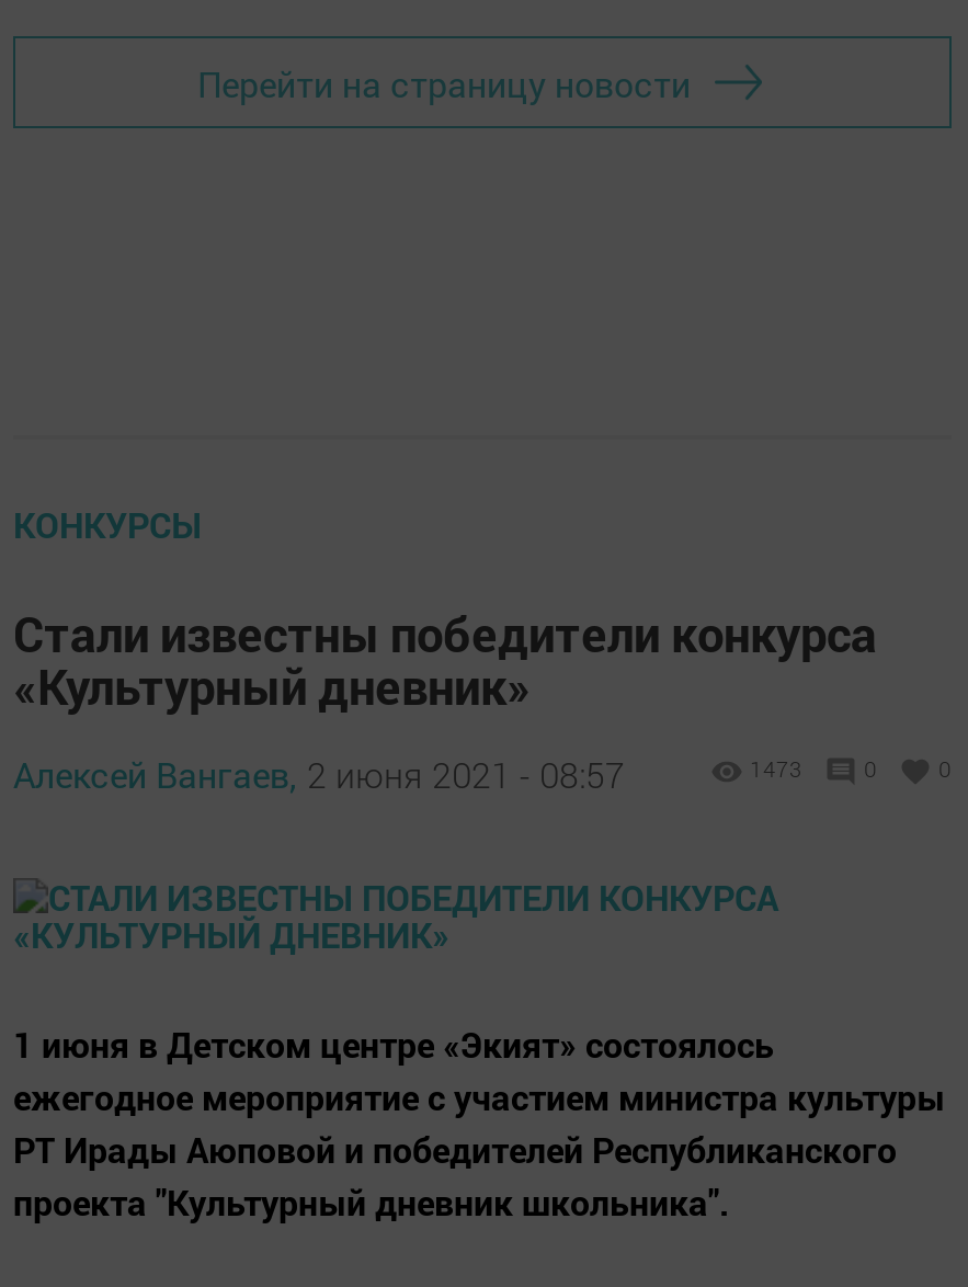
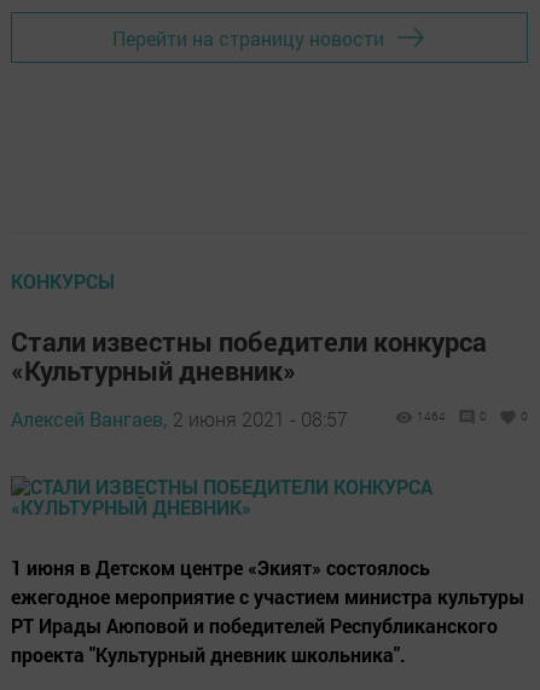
- 1473
+ 1464
